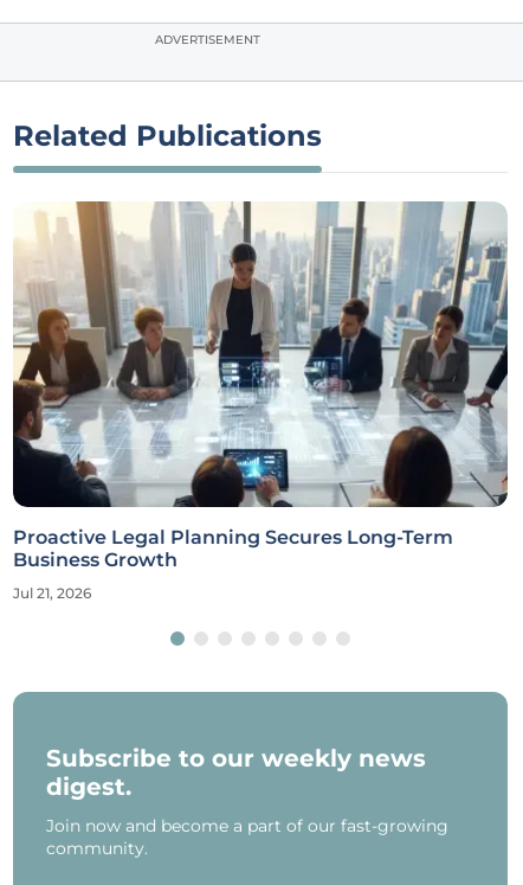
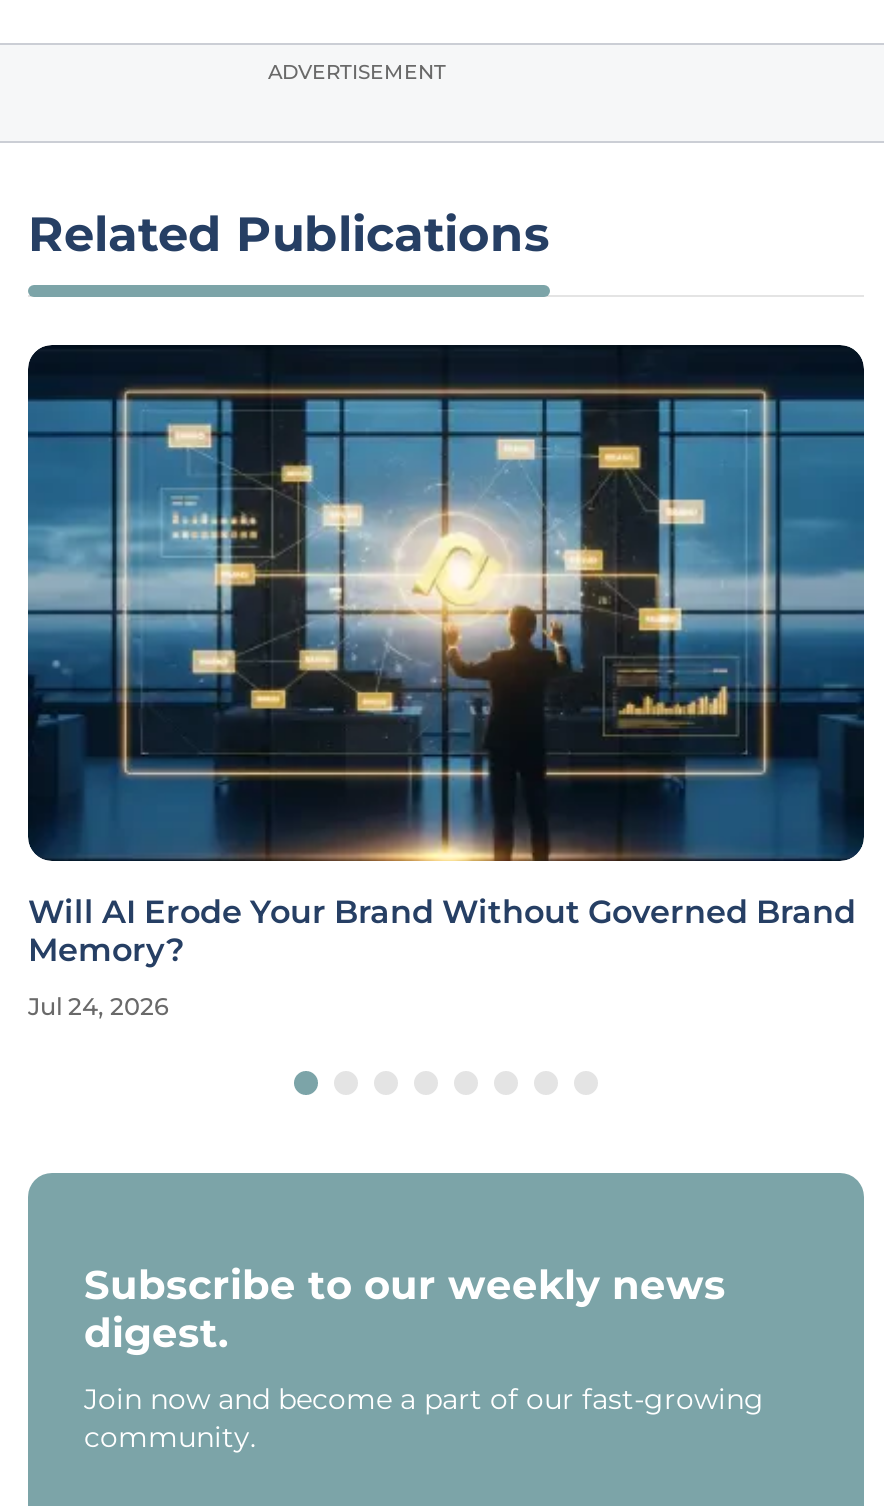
- [image]
- Proactive Legal Planning Secures Long-Term
- Business Growth
+ [image]
+ Will AI Erode Your Brand Without Governed Brand
+ Memory?

- Jul 21, 2026
+ Jul 24, 2026
